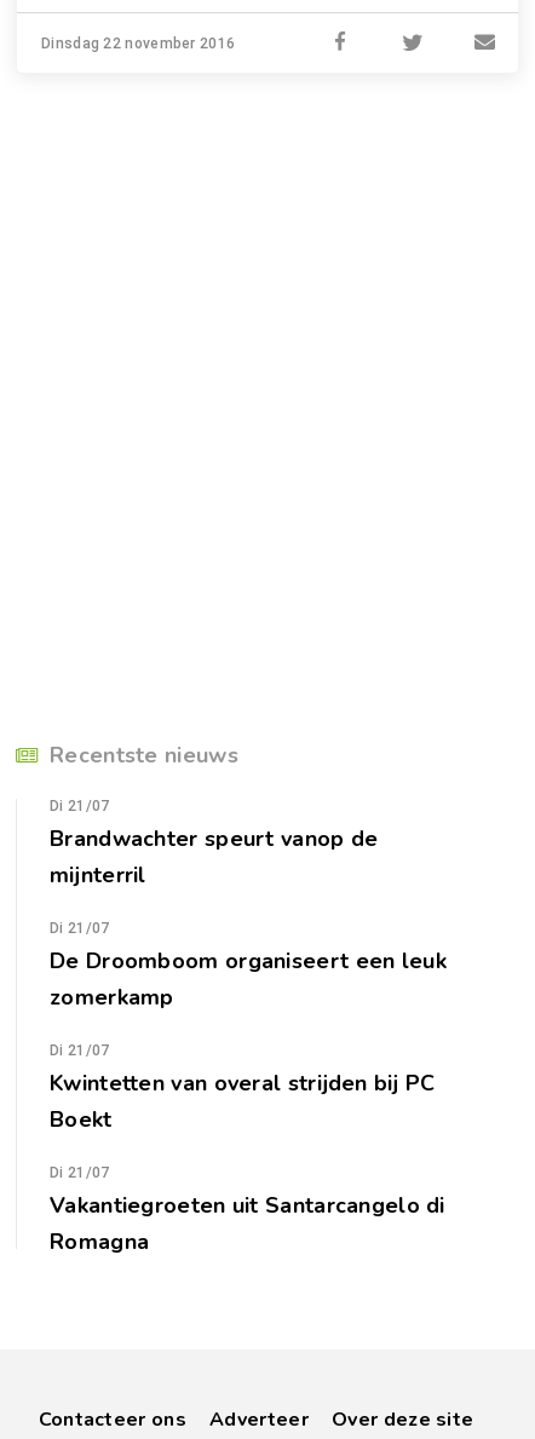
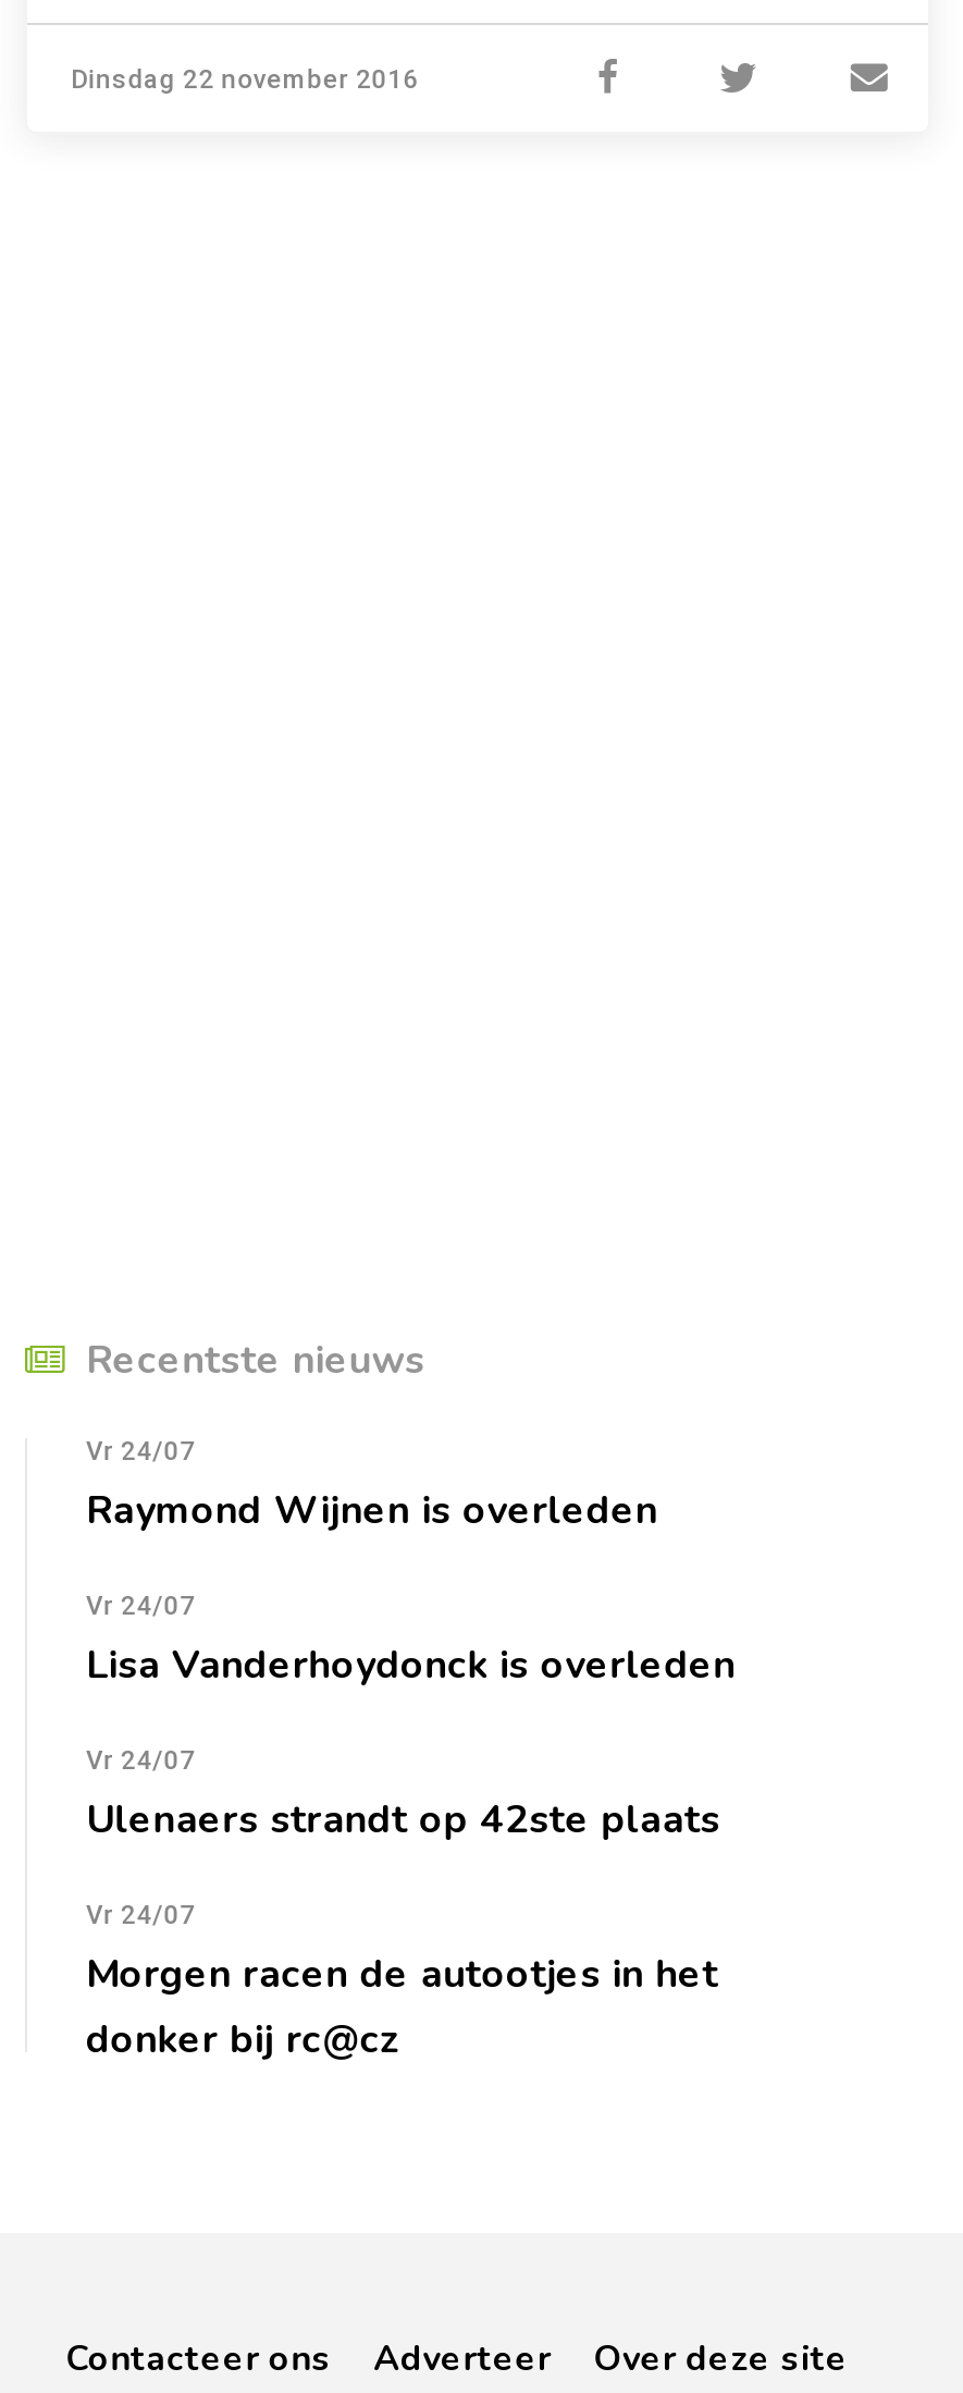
- Di 21/07
- Brandwachter speurt vanop de
- mijnterril
+ Vr 24/07
+ Raymond Wijnen is overleden

- Di 21/07
- De Droomboom organiseert een leuk
- zomerkamp
+ Vr 24/07
+ Lisa Vanderhoydonck is overleden

- Di 21/07
- Kwintetten van overal strijden bij PC
- Boekt
+ Vr 24/07
+ Ulenaers strandt op 42ste plaats

- Di 21/07
- Vakantiegroeten uit Santarcangelo di
- Romagna
+ Vr 24/07
+ Morgen racen de autootjes in het
+ donker bij rc@cz
